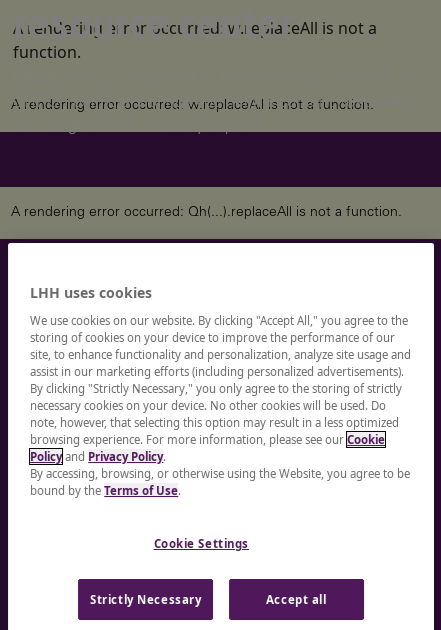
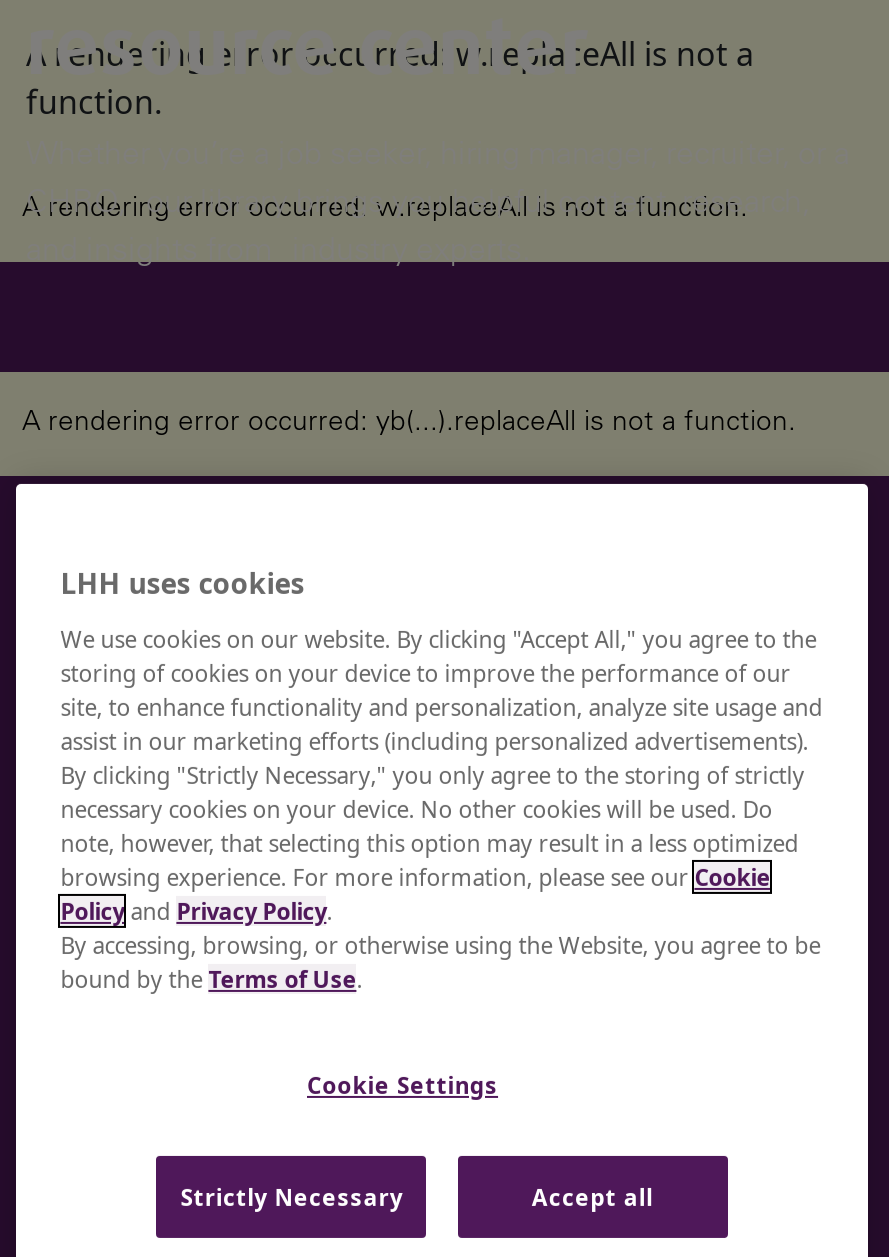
- A rendering error occurred: Qh(...).replaceAll is not a function.
+ A rendering error occurred: yb(...).replaceAll is not a function.
